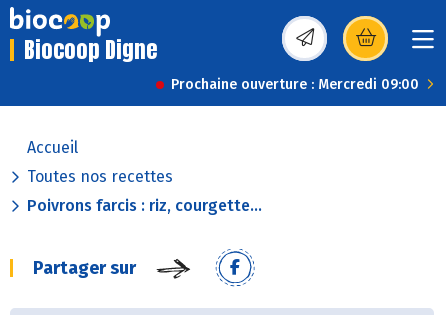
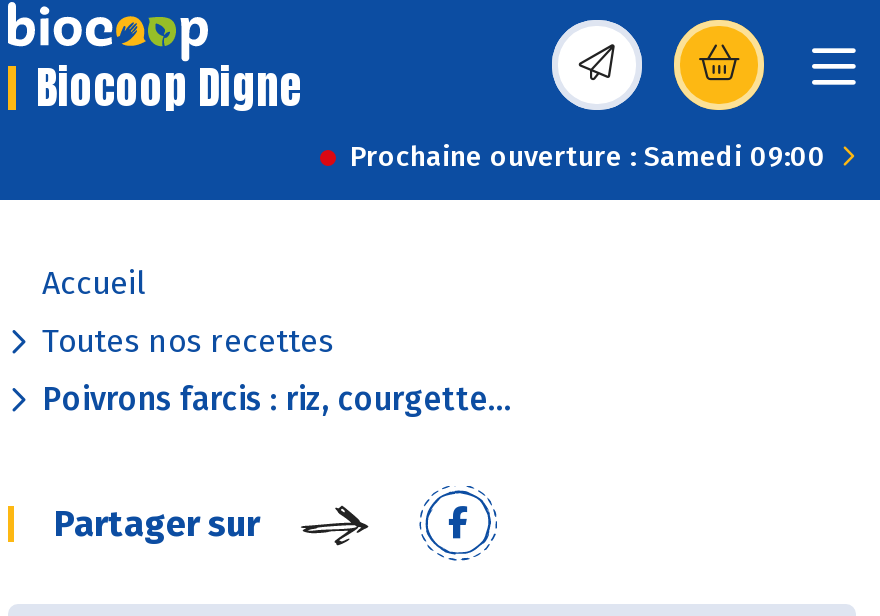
- Prochaine ouverture : Mercredi 09:00
+ Prochaine ouverture : Samedi 09:00
